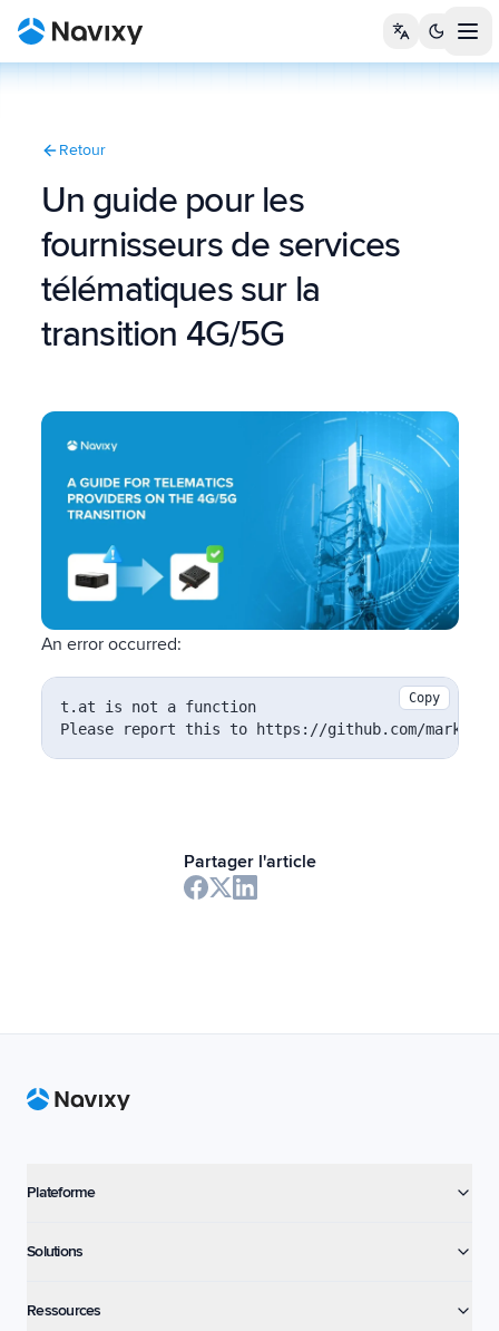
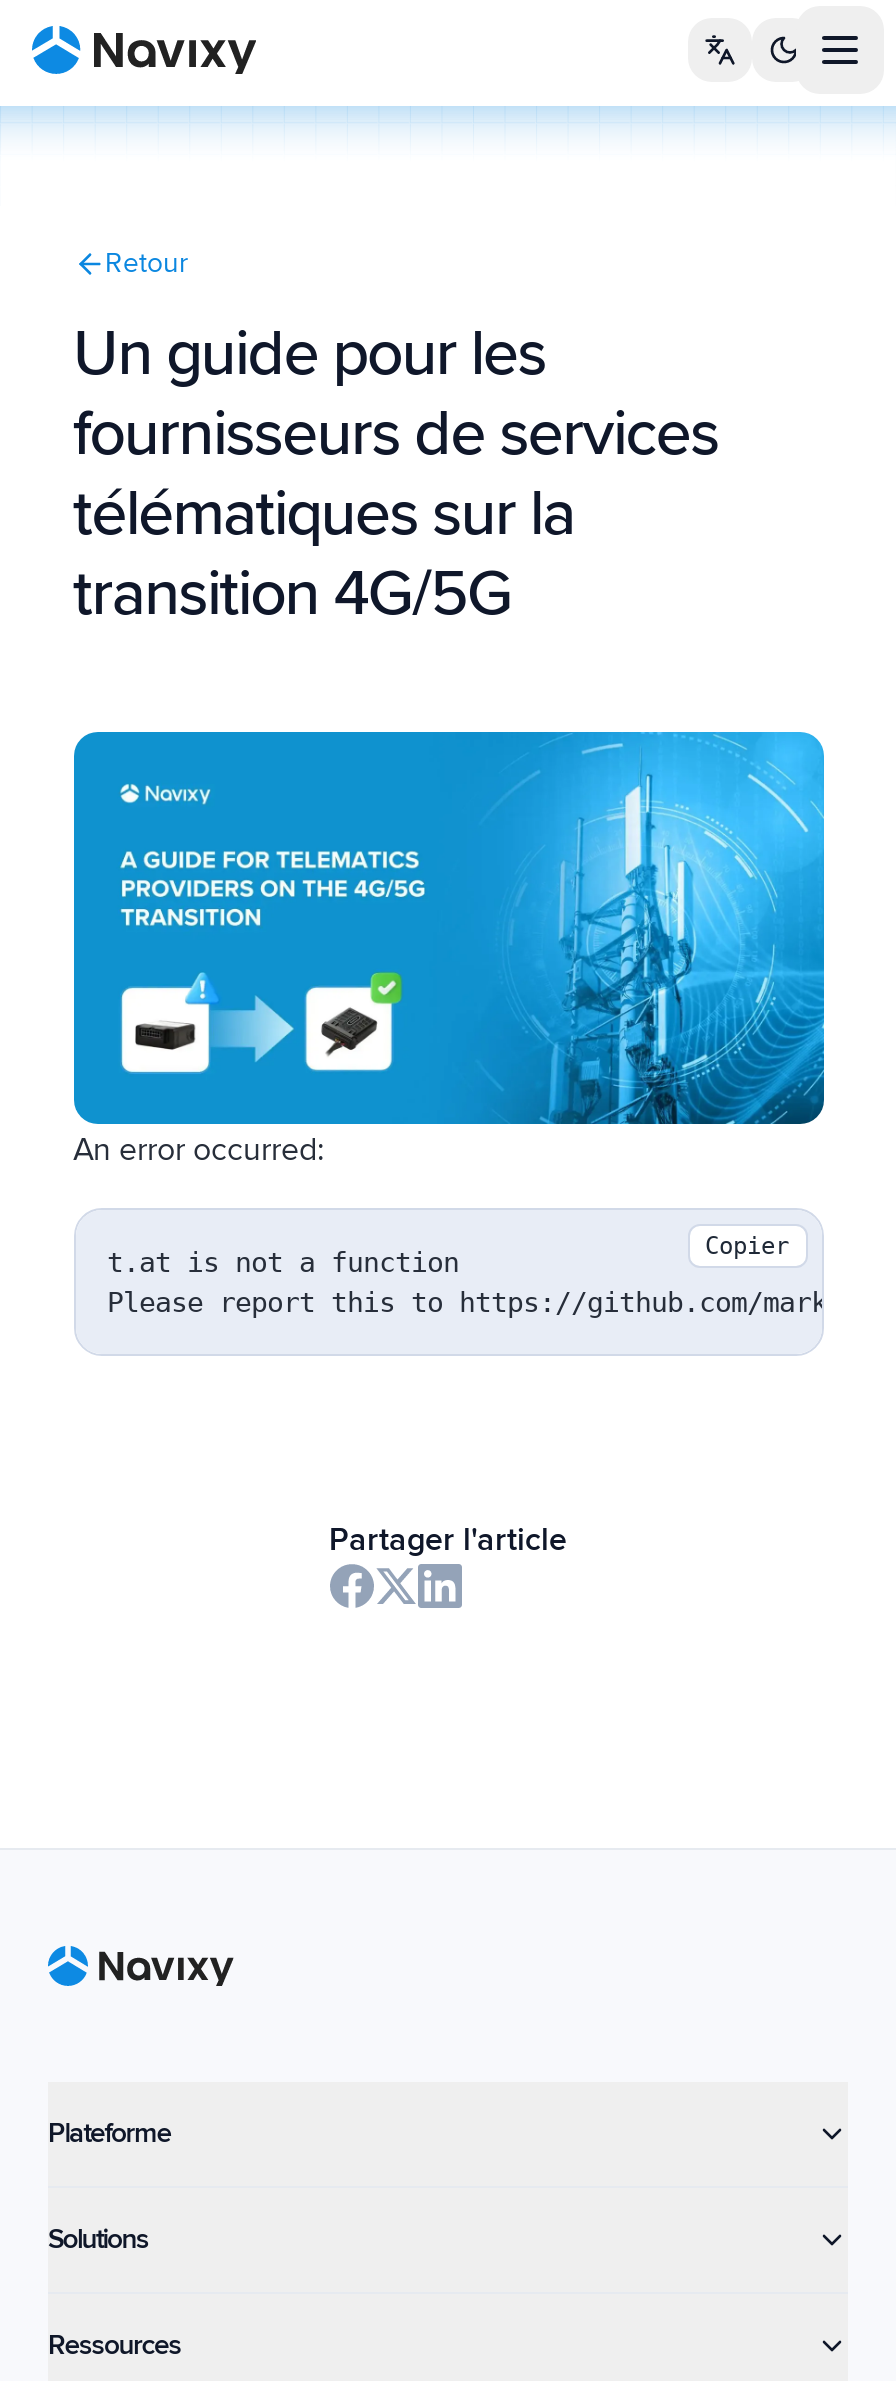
- Copy
+ Copier
